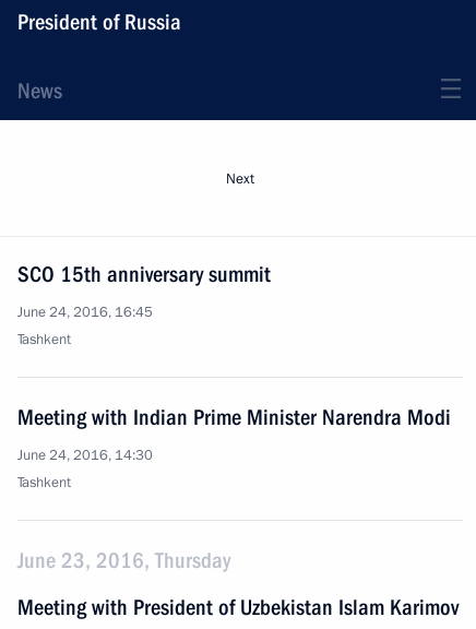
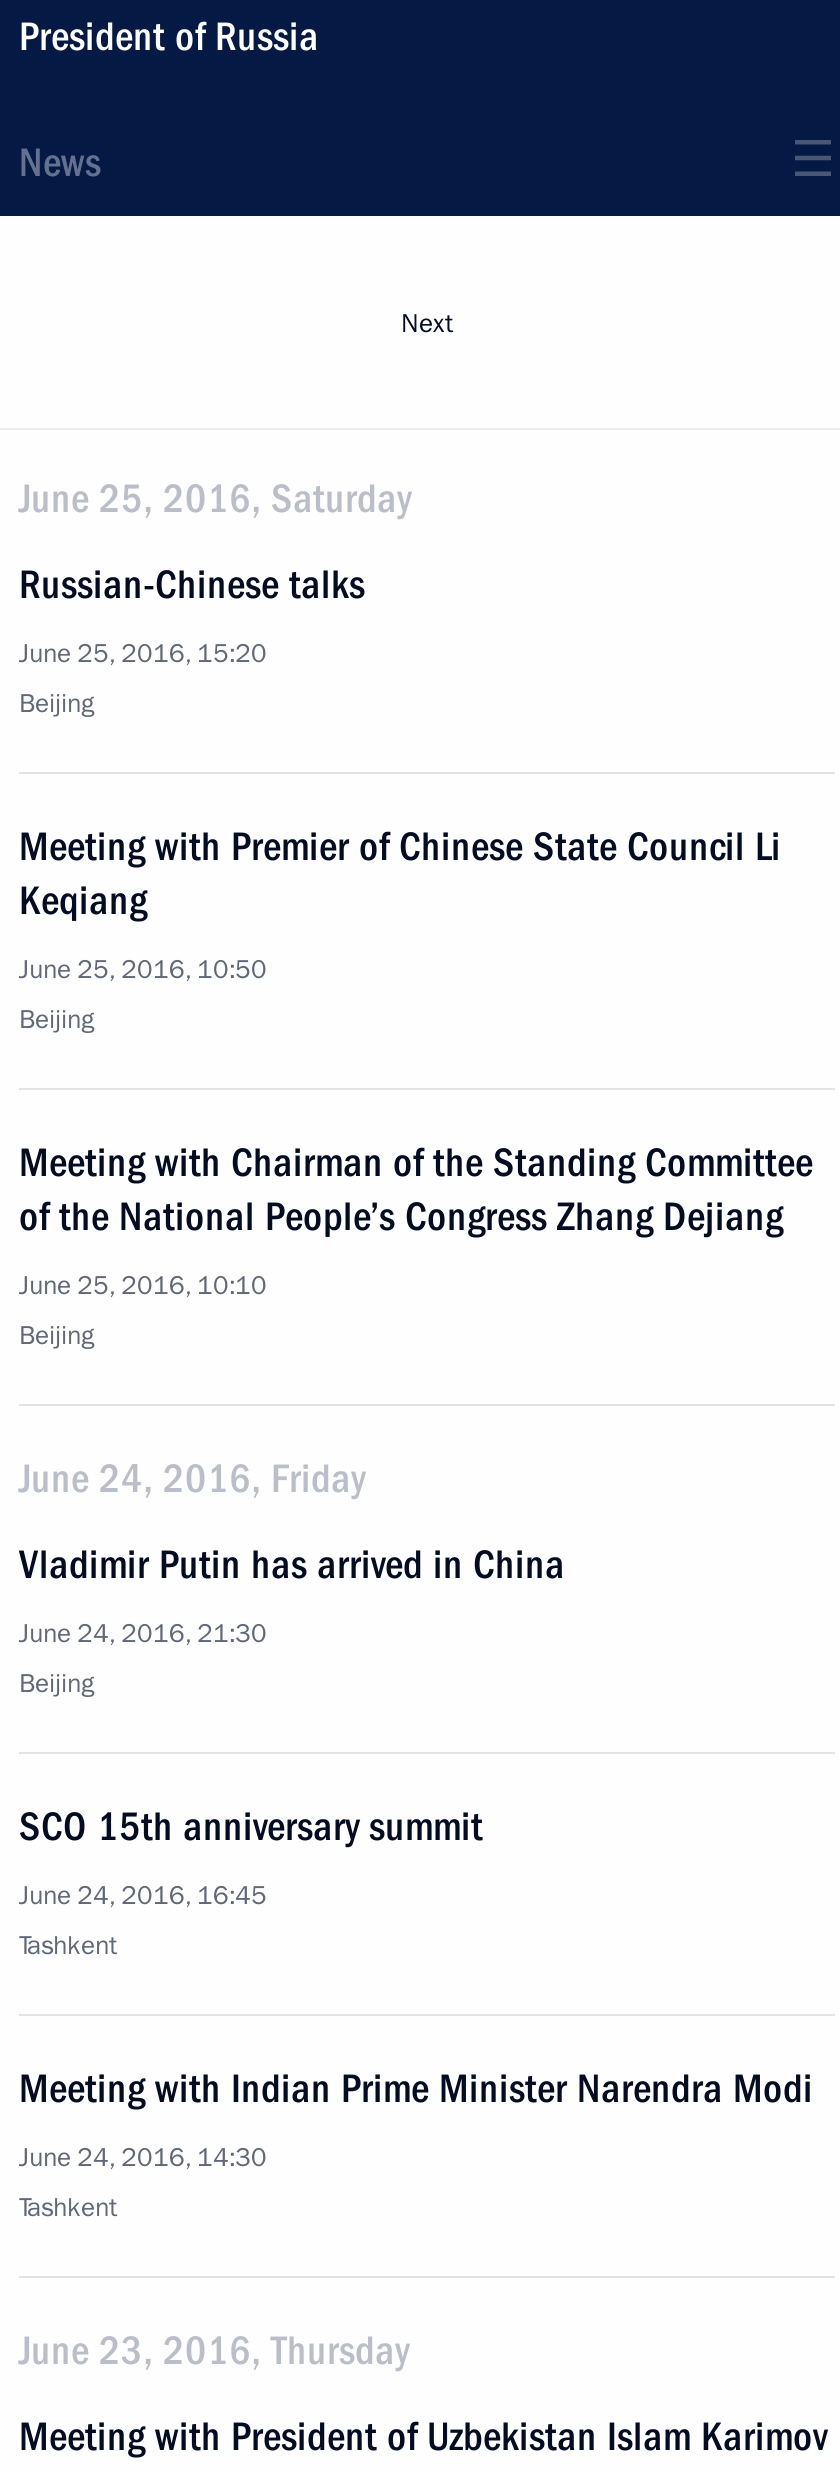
+ June 25, 2016, Saturday
+ Russian-Chinese talks
+ June 25, 2016, 15:20
+ Beijing
+ Meeting with Premier of Chinese State Council Li
+ Keqiang
+ June 25, 2016, 10:50
+ Beijing
+ Meeting with Chairman of the Standing Committee
+ of the National People’s Congress Zhang Dejiang
+ June 25, 2016, 10:10
+ Beijing
+ June 24, 2016, Friday
+ Vladimir Putin has arrived in China
+ June 24, 2016, 21:30
+ Beijing
